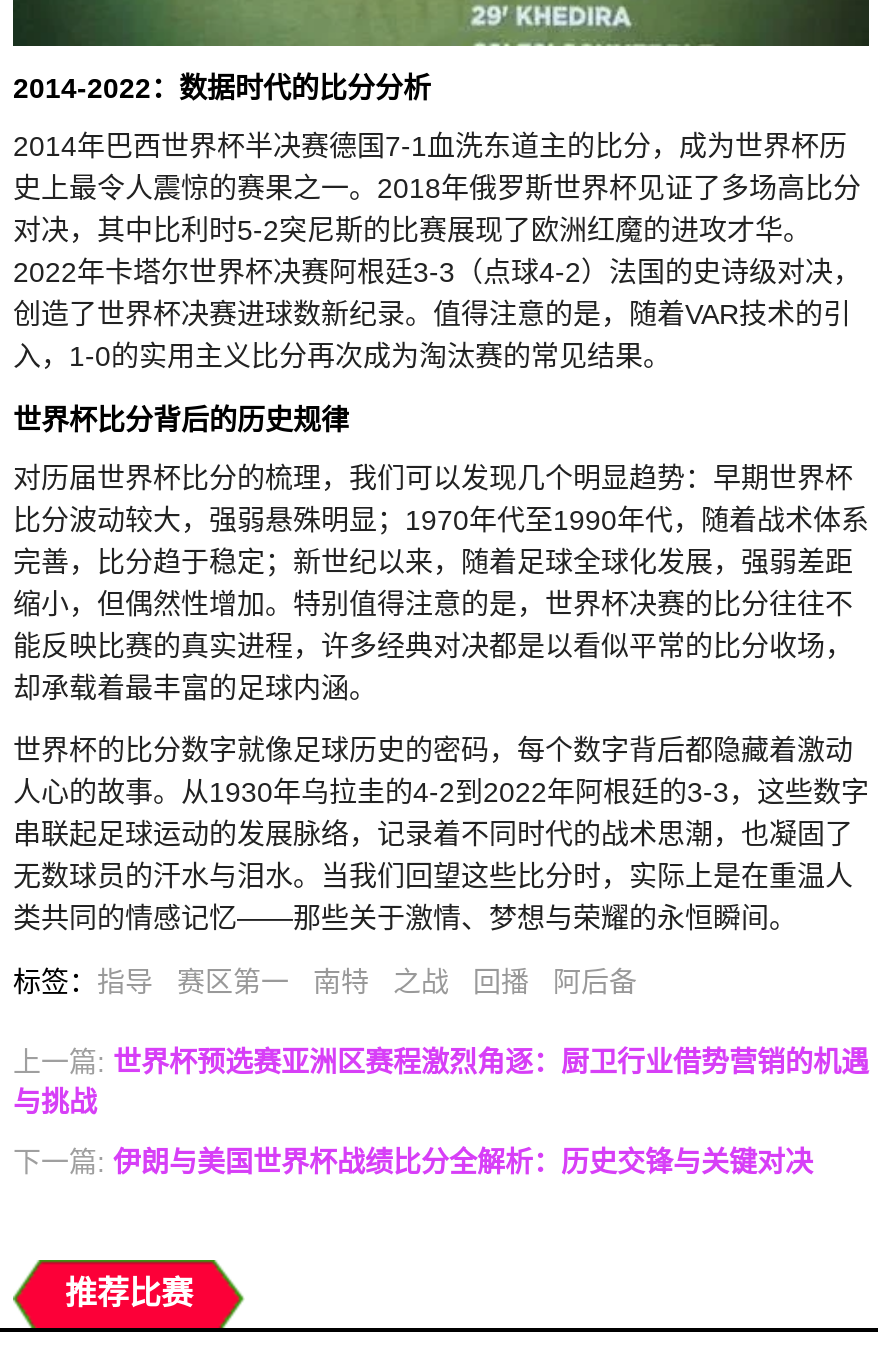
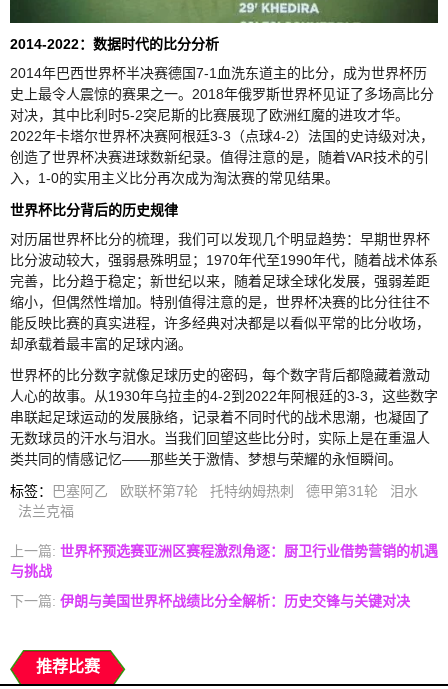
- 标签：指导
- 赛区第一
- 南特
- 之战
- 回播
- 阿后备
+ 标签：巴塞阿乙
+ 欧联杯第7轮
+ 托特纳姆热刺
+ 德甲第31轮
+ 泪水
+ 法兰克福
